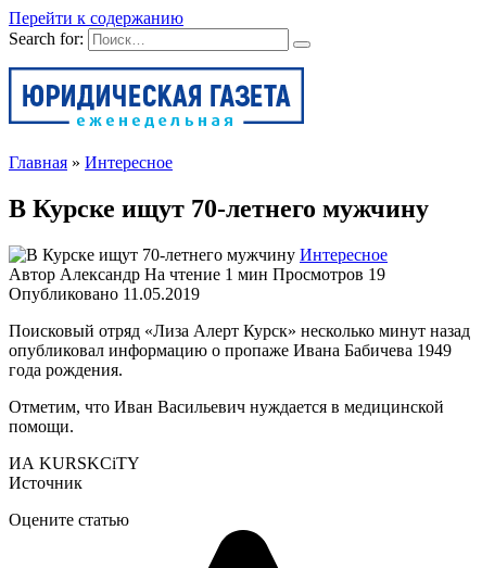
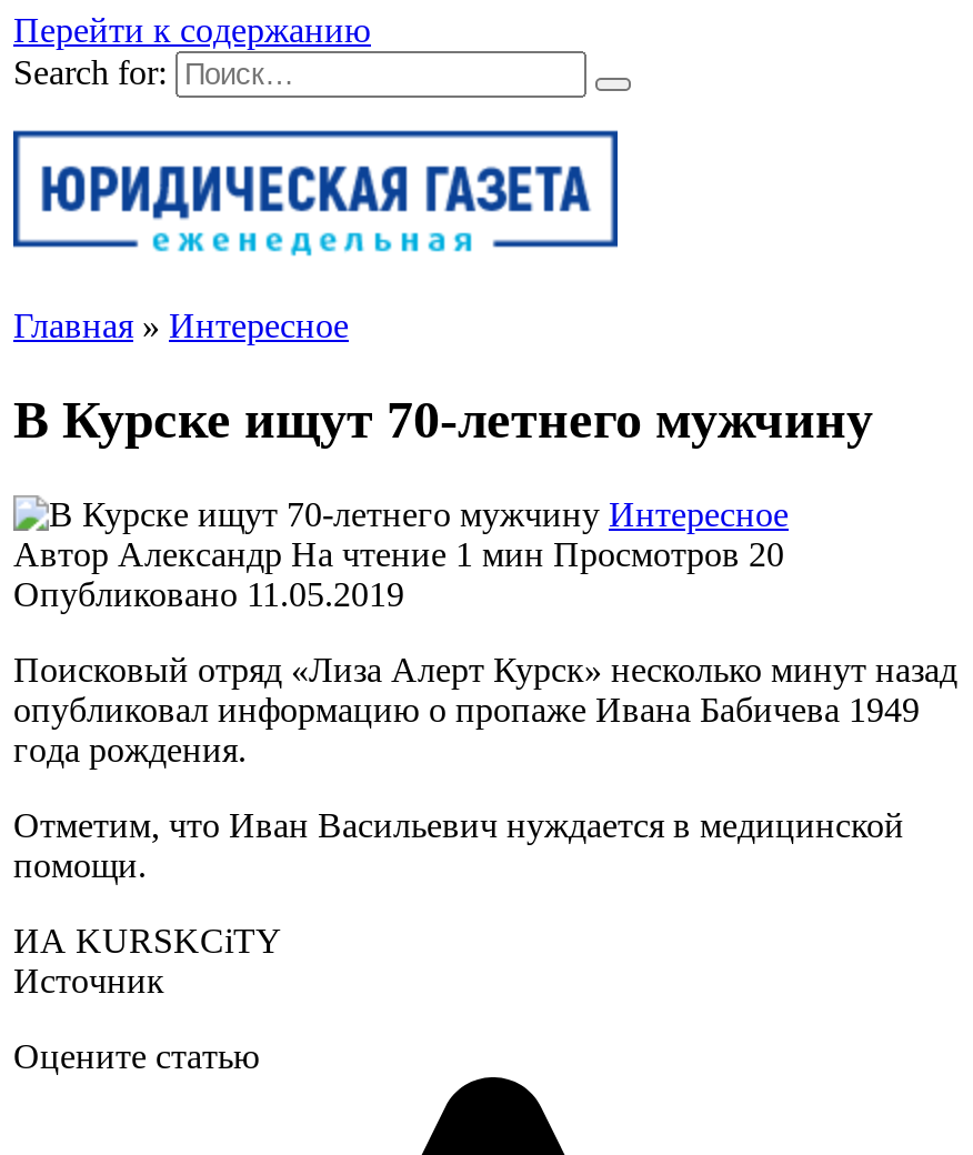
- Автор Александр На чтение 1 мин Просмотров 19
+ Автор Александр На чтение 1 мин Просмотров 20
